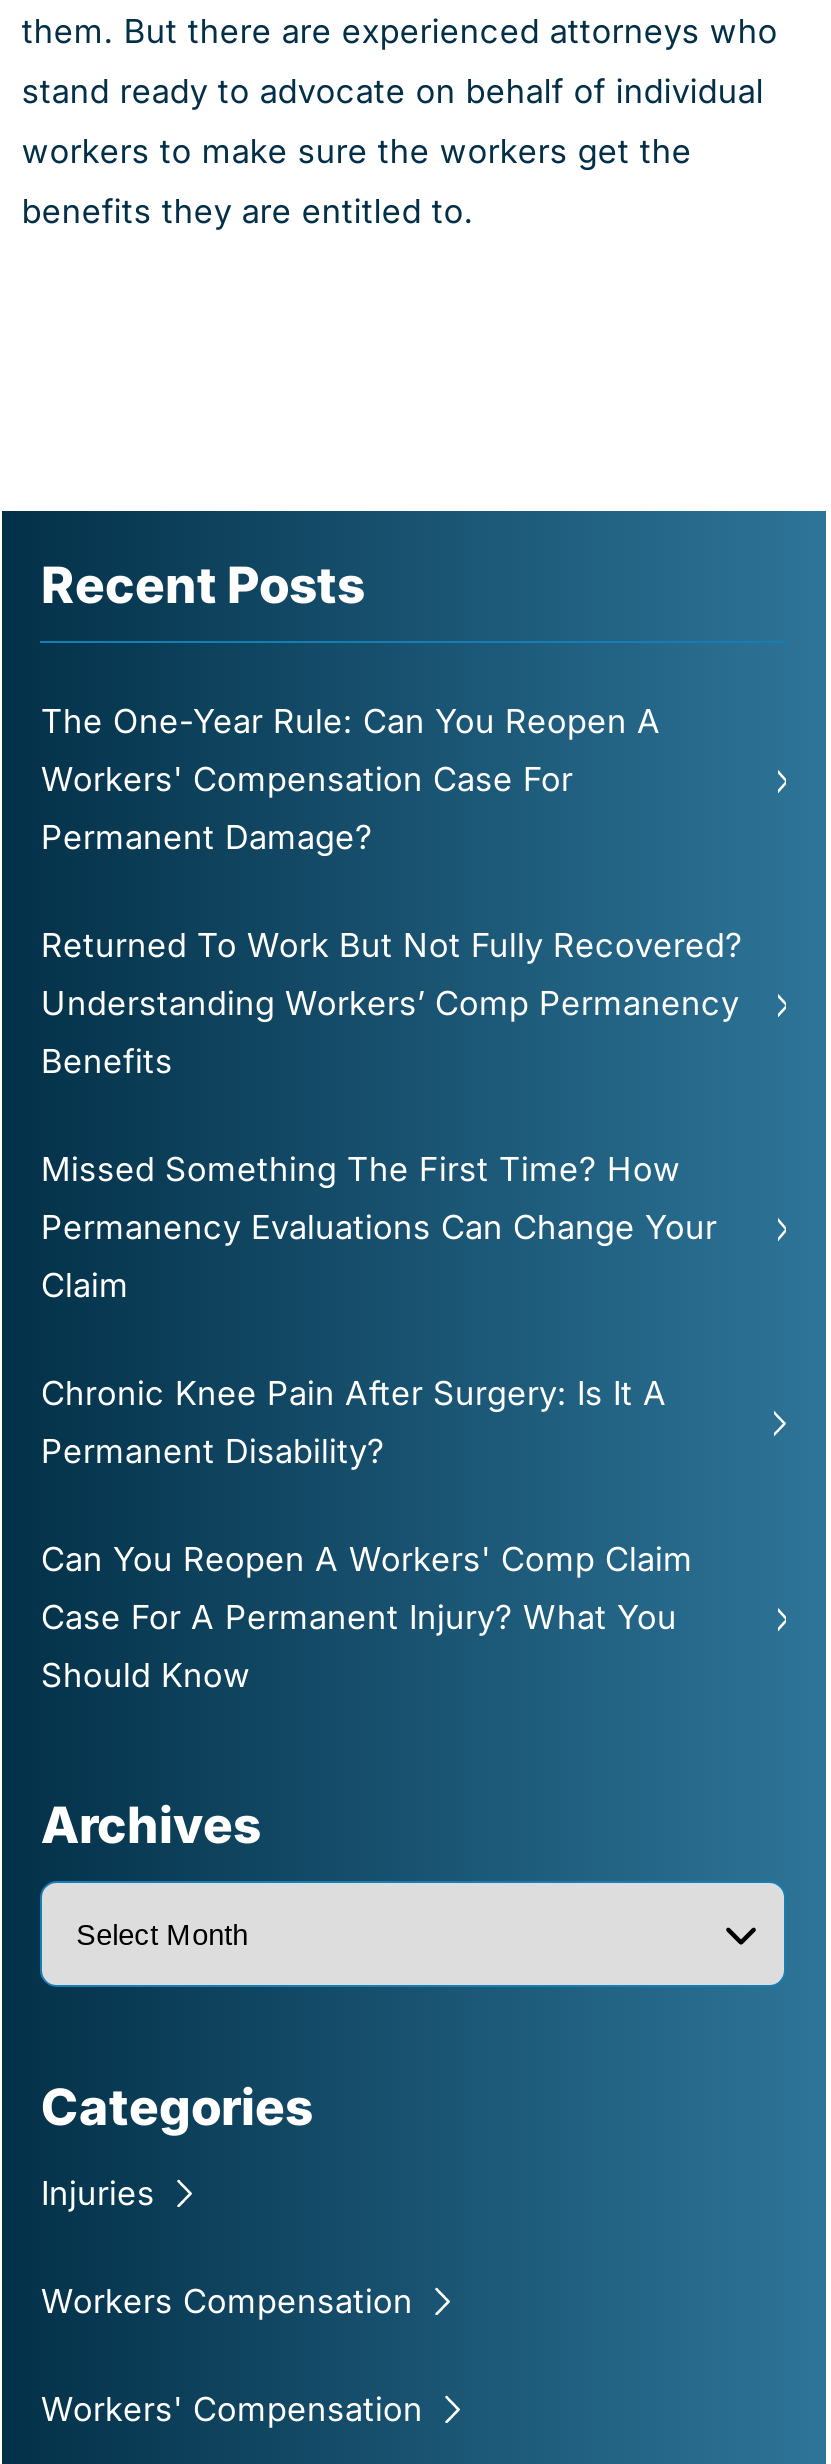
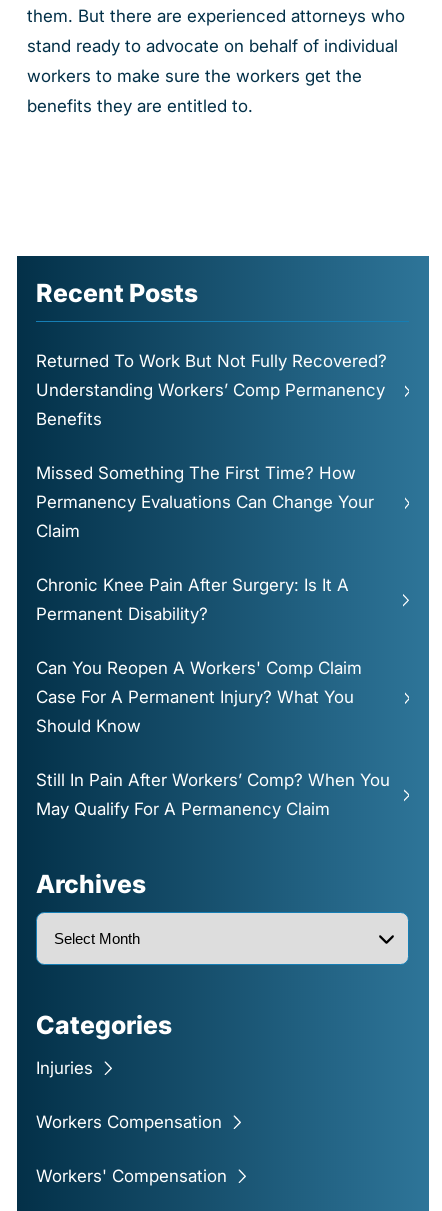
- The One-Year Rule: Can You Reopen A
- Workers' Compensation Case For
- Permanent Damage?

moved up: Returned To Work But Not Fully Recovered? | Understanding Workers’ Comp Permanency | Benefits | ... | Case For A Permanent Injury? What You | Should Know

+ Still In Pain After Workers’ Comp? When You
+ May Qualify For A Permanency Claim
